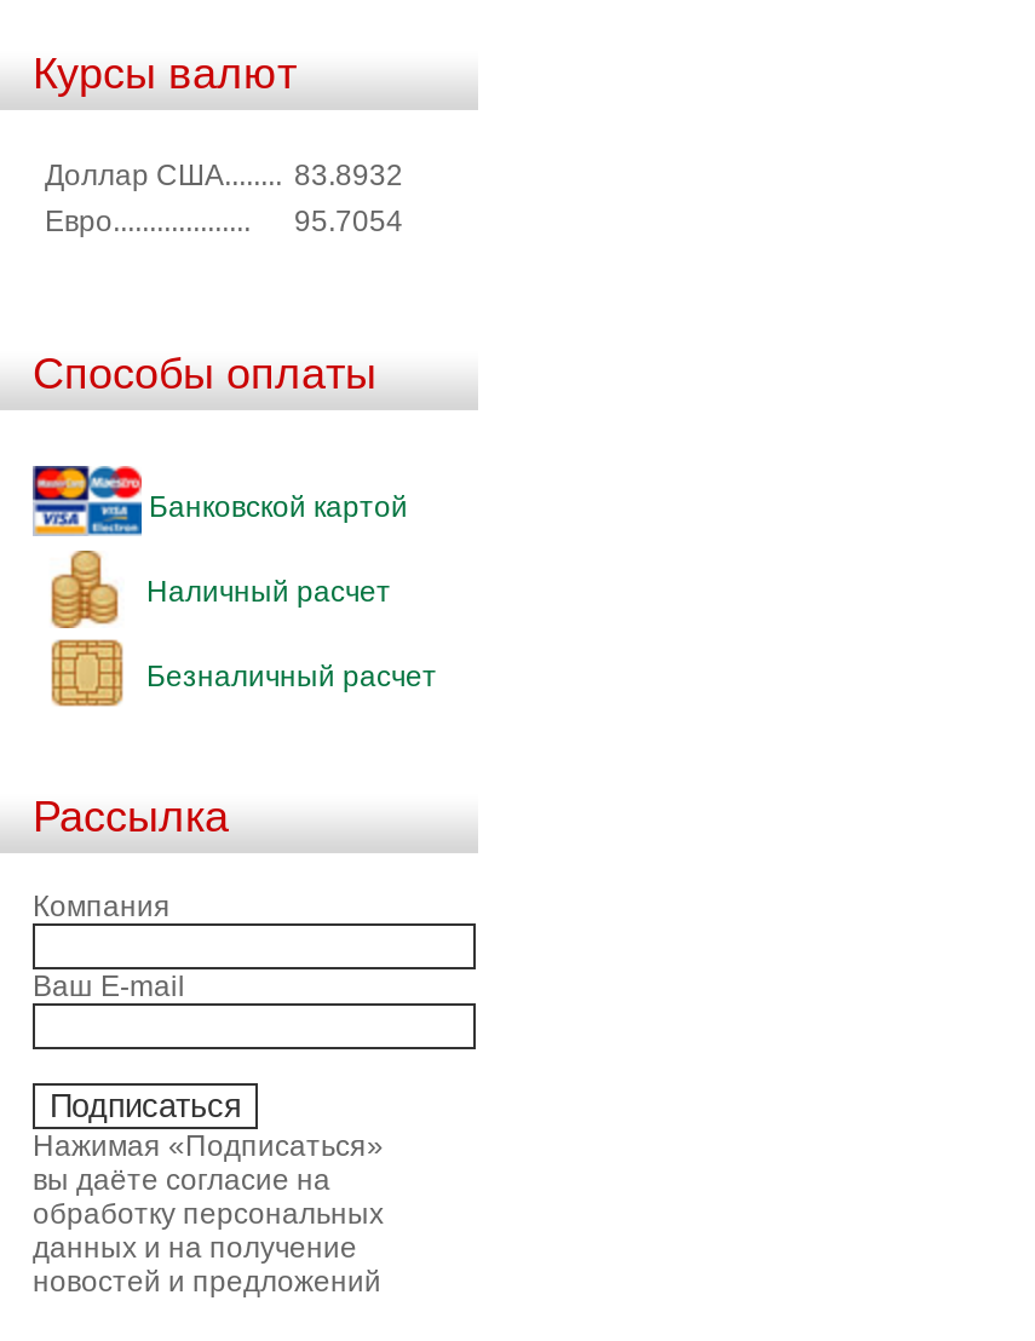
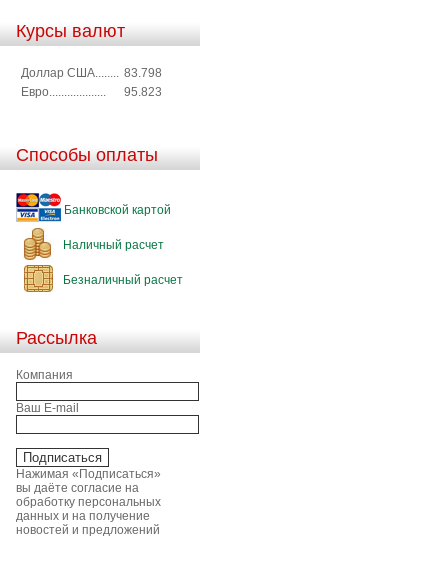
- Доллар США........ 83.8932
+ Доллар США........ 83.798

- Евро................... 95.7054
+ Евро................... 95.823
